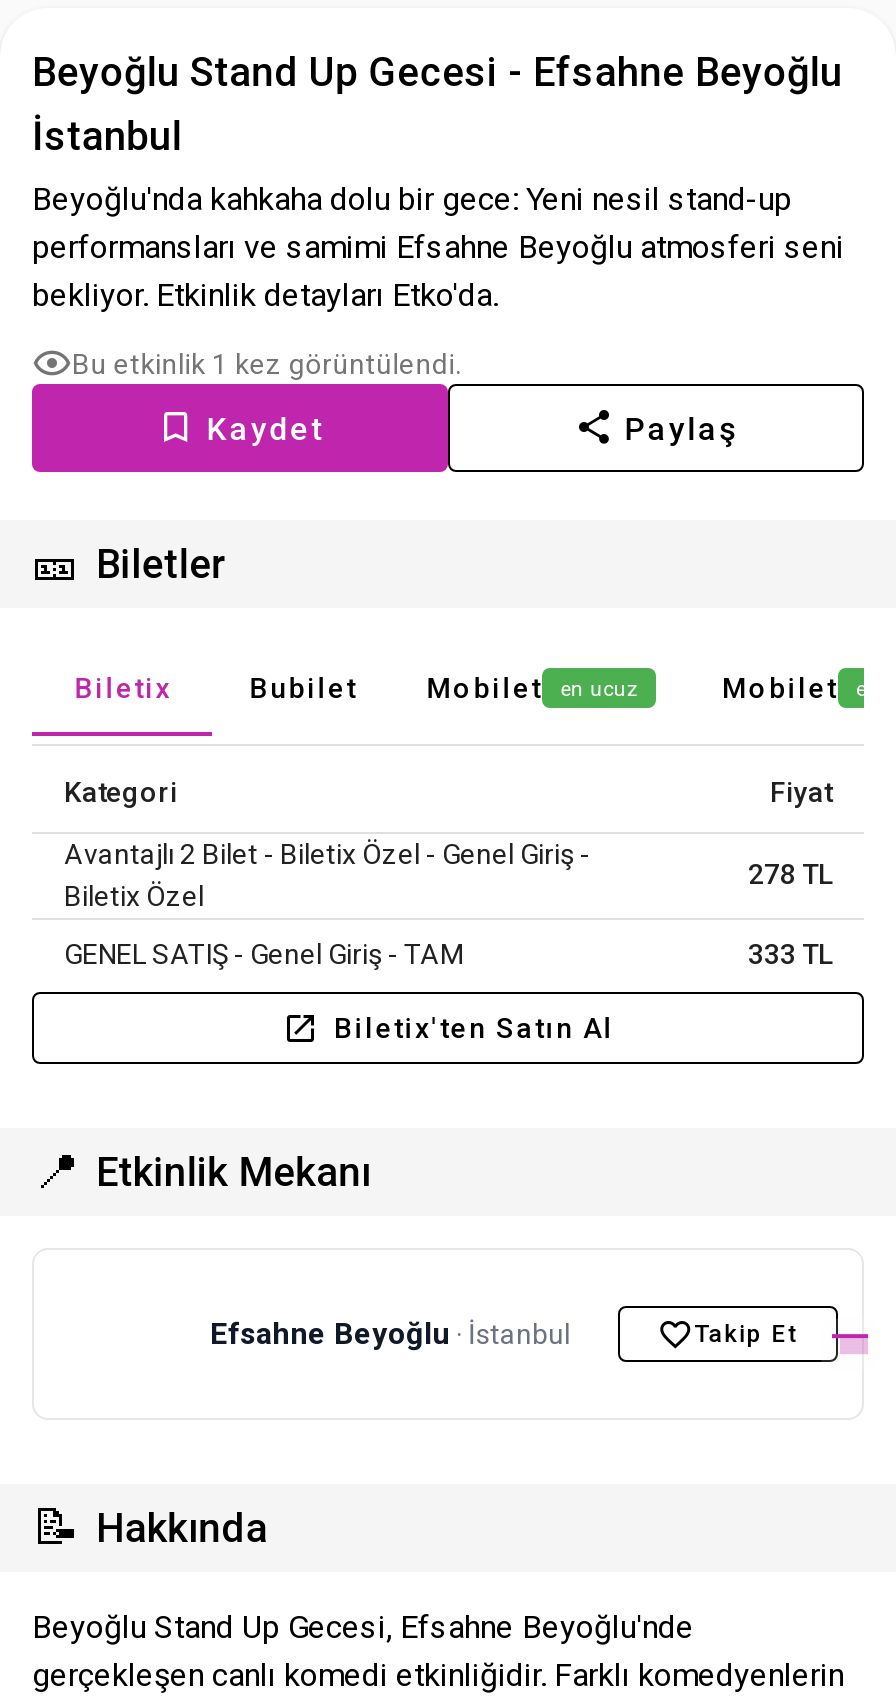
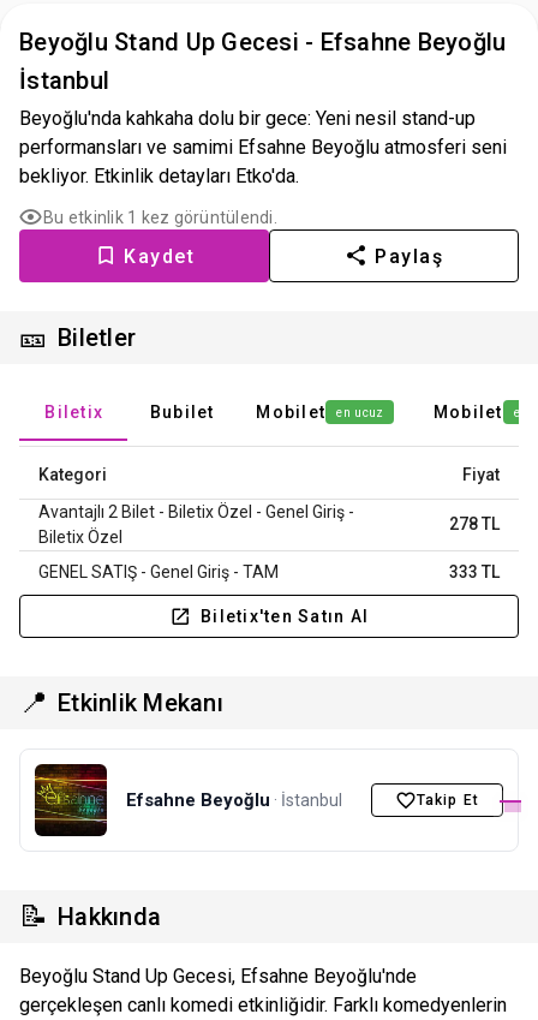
+ [image]
